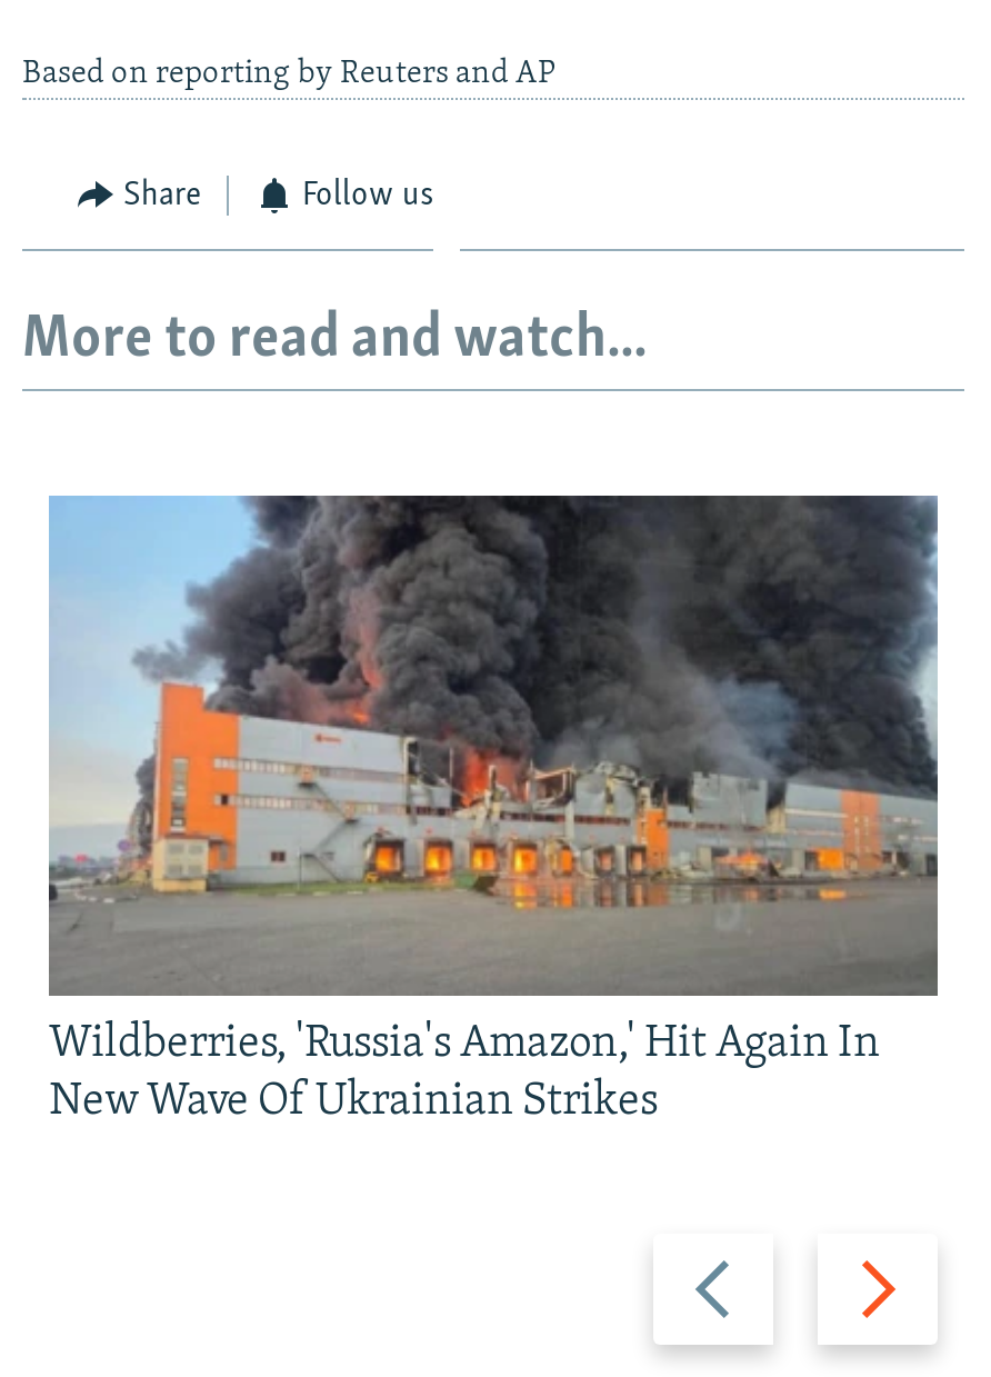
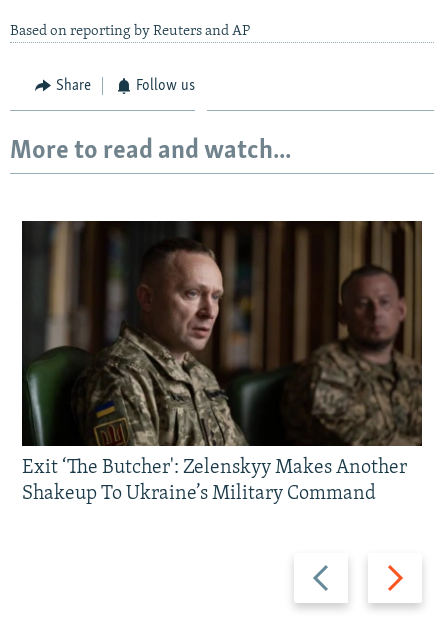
- [image]
- Wildberries, 'Russia's Amazon,' Hit Again In
- New Wave Of Ukrainian Strikes
+ [image]
+ Exit ‘The Butcher': Zelenskyy Makes Another
+ Shakeup To Ukraine’s Military Command
